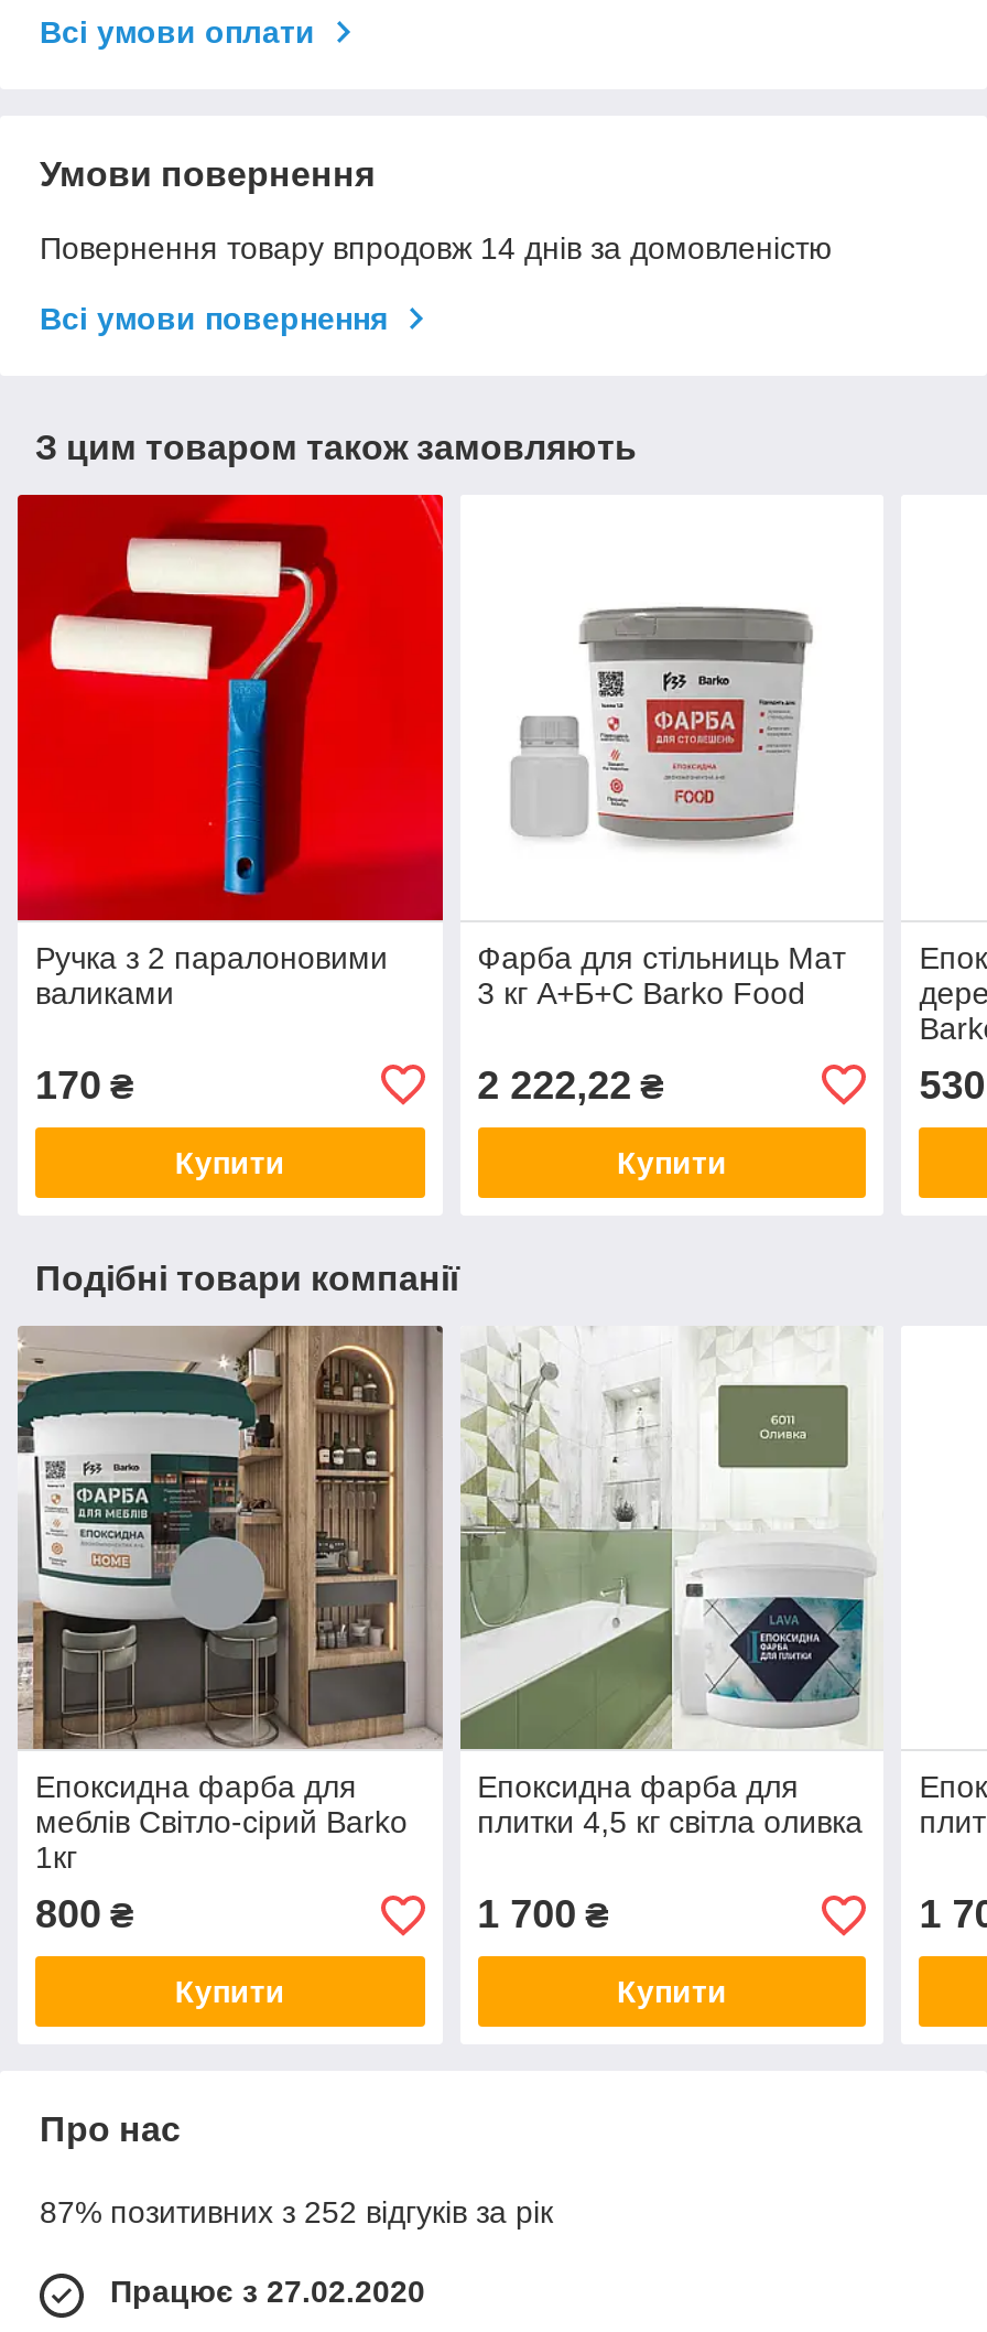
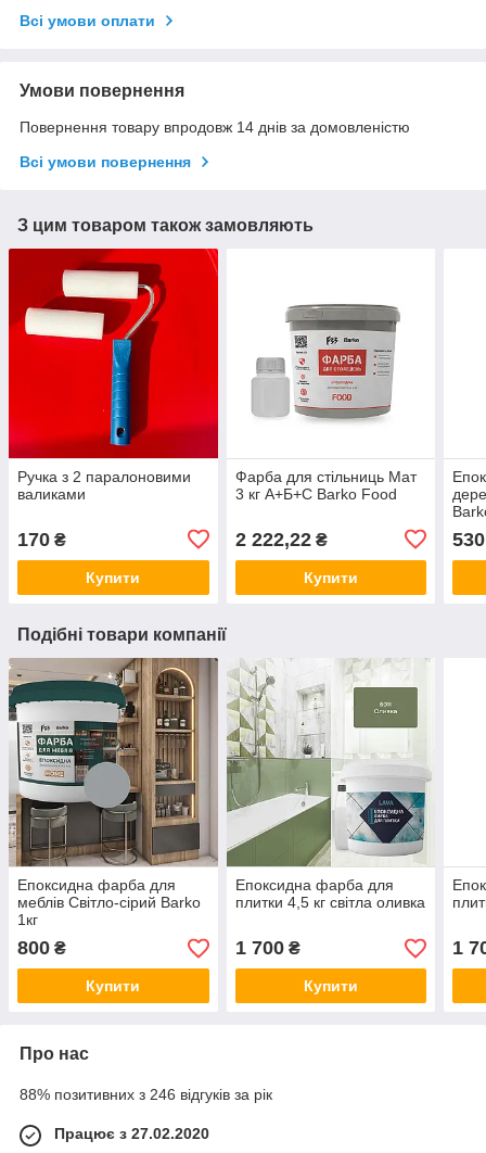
- 87% позитивних з 252 відгуків за рік
+ 88% позитивних з 246 відгуків за рік
